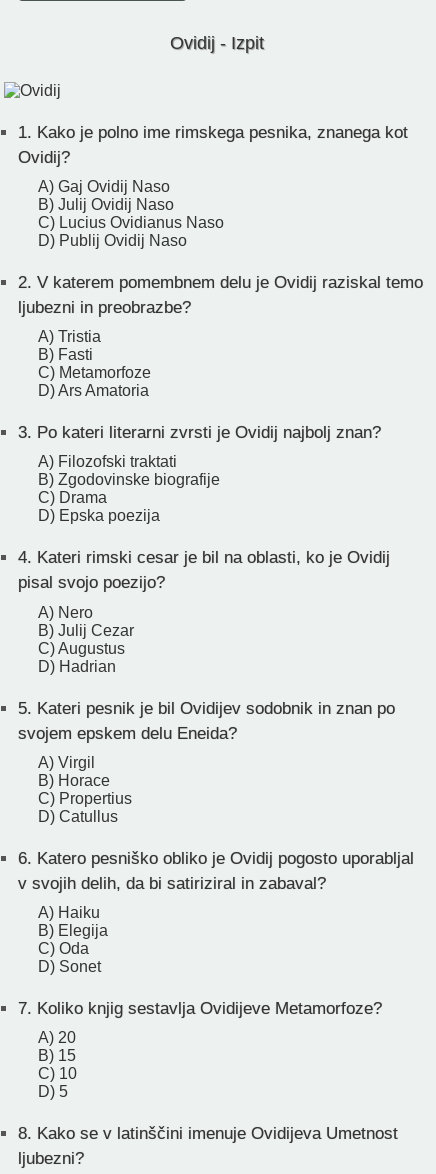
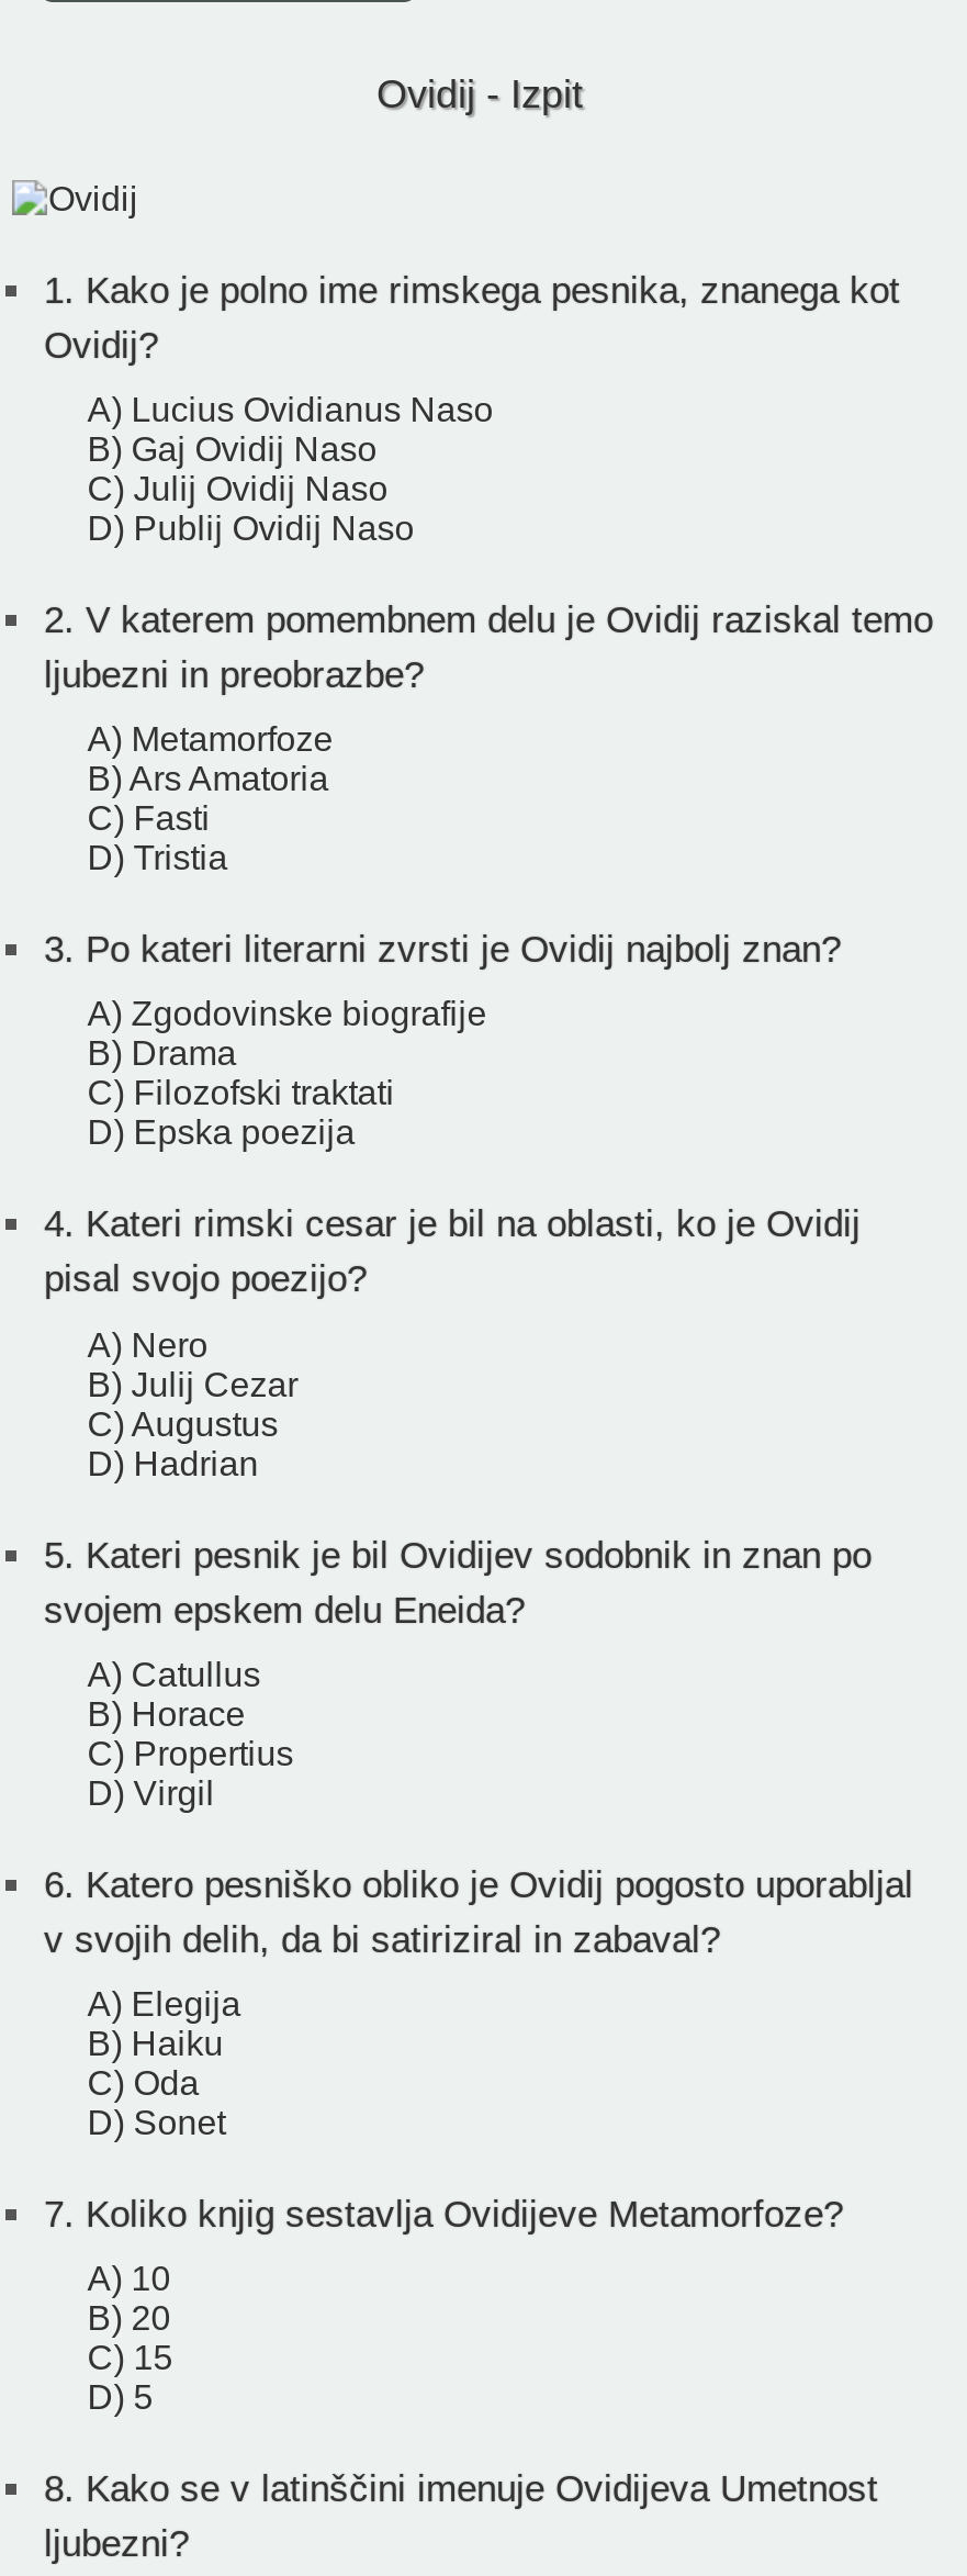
- A) Gaj Ovidij Naso
+ A) Lucius Ovidianus Naso

- B) Julij Ovidij Naso
+ B) Gaj Ovidij Naso

- C) Lucius Ovidianus Naso
+ C) Julij Ovidij Naso

- A) Tristia
- B) Fasti
- C) Metamorfoze
- D) Ars Amatoria
+ A) Metamorfoze
+ B) Ars Amatoria
+ C) Fasti
+ D) Tristia

- A) Filozofski traktati
- B) Zgodovinske biografije
- C) Drama
+ A) Zgodovinske biografije
+ B) Drama
+ C) Filozofski traktati

- A) Virgil
+ A) Catullus

- D) Catullus
+ D) Virgil

- A) Haiku
+ A) Elegija

- B) Elegija
+ B) Haiku

- A) 20
+ A) 10

- B) 15
+ B) 20

- C) 10
+ C) 15
